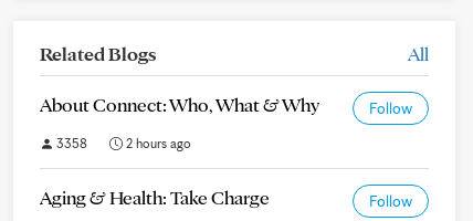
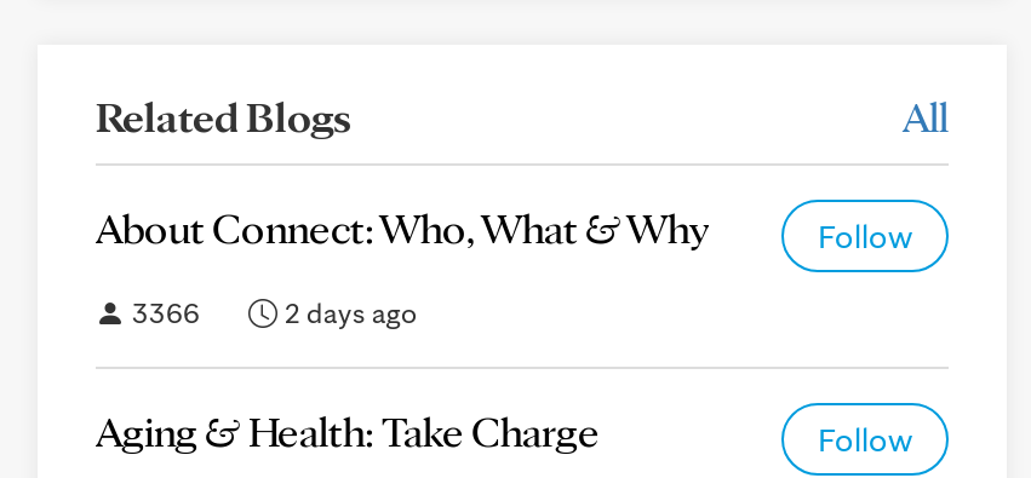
- 3358
+ 3366

- 2 hours ago
+ 2 days ago
